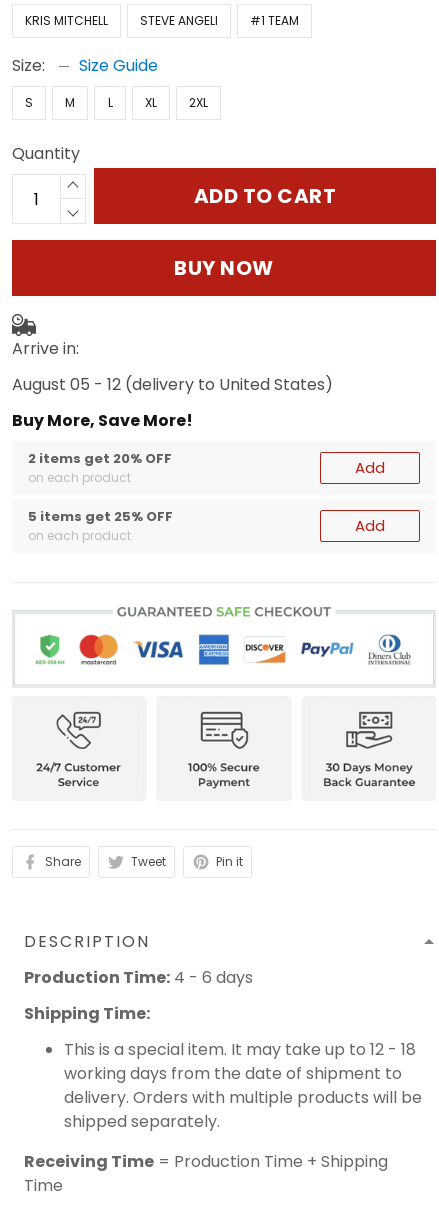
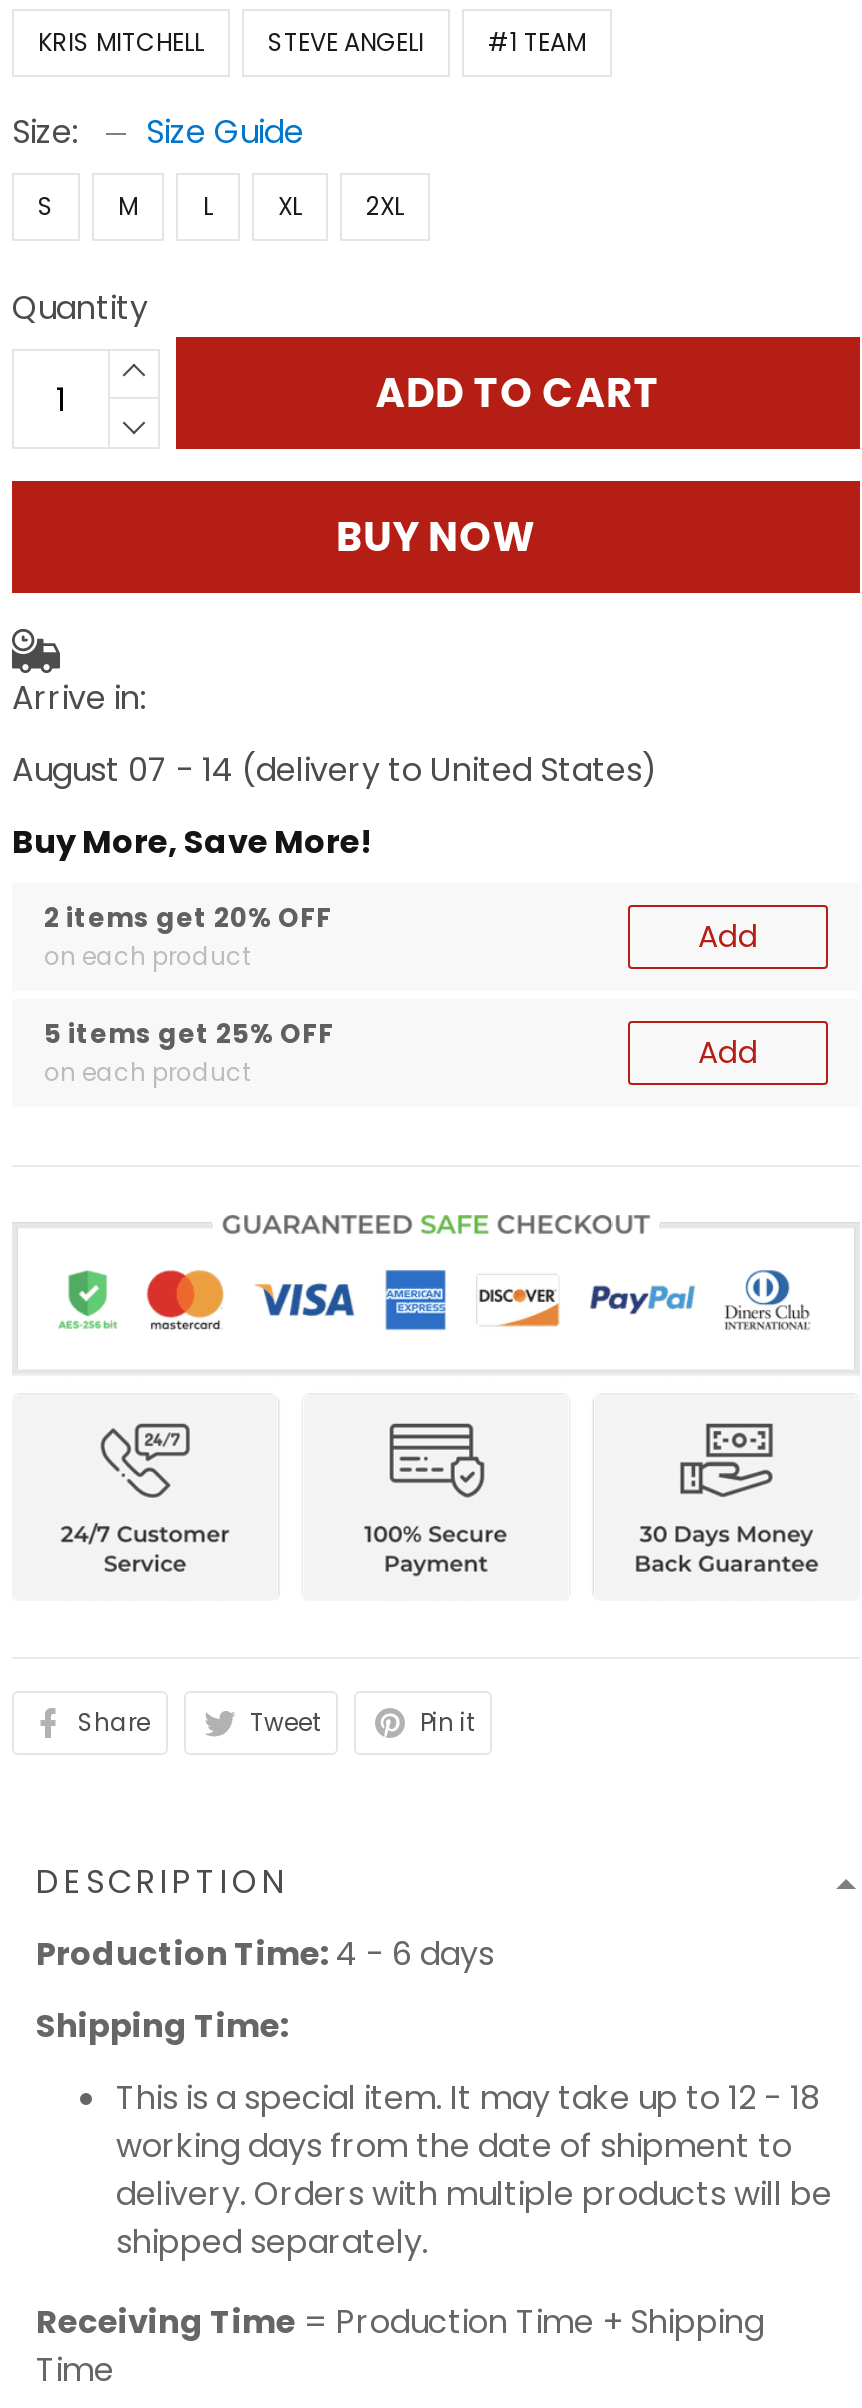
- August 05 - 12 (delivery to United States)
+ August 07 - 14 (delivery to United States)
